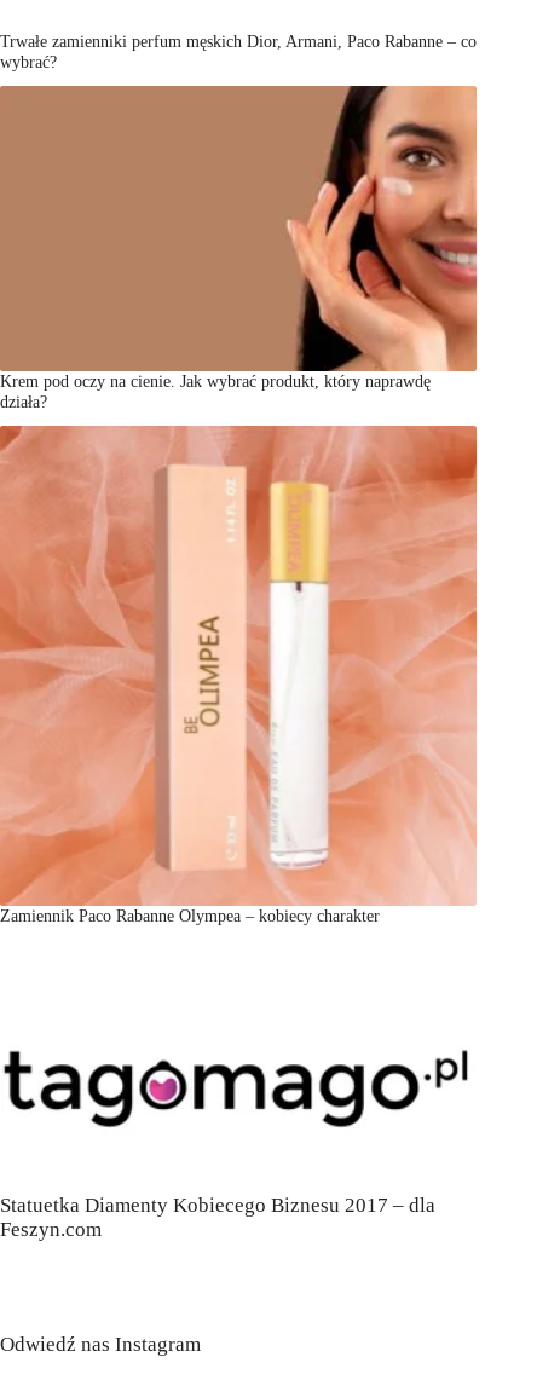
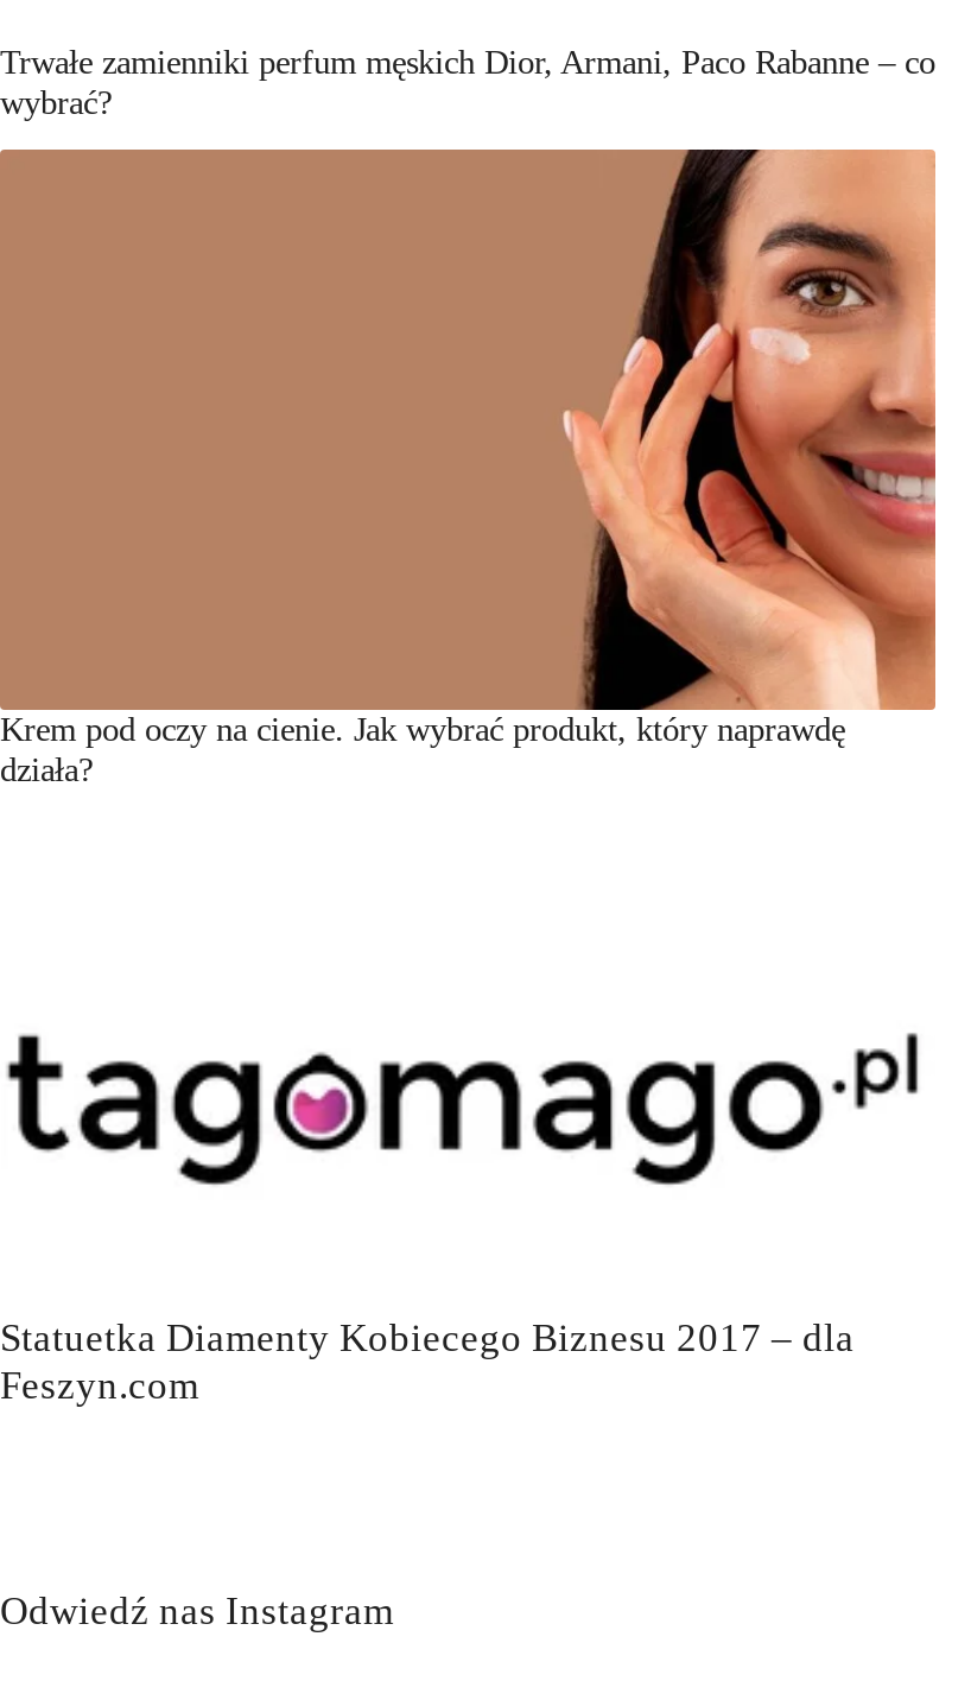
- [image]
- Zamiennik Paco Rabanne Olympea – kobiecy charakter
